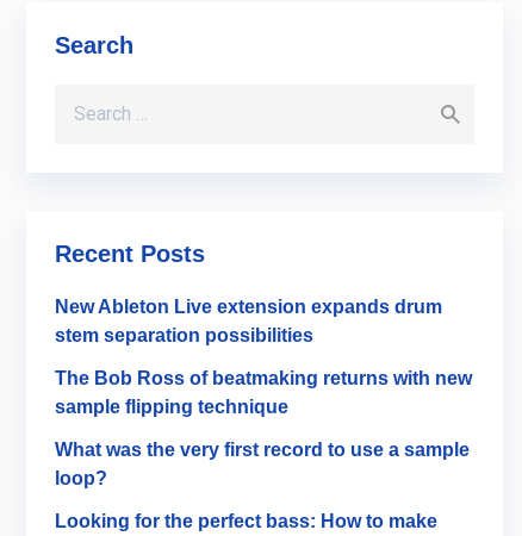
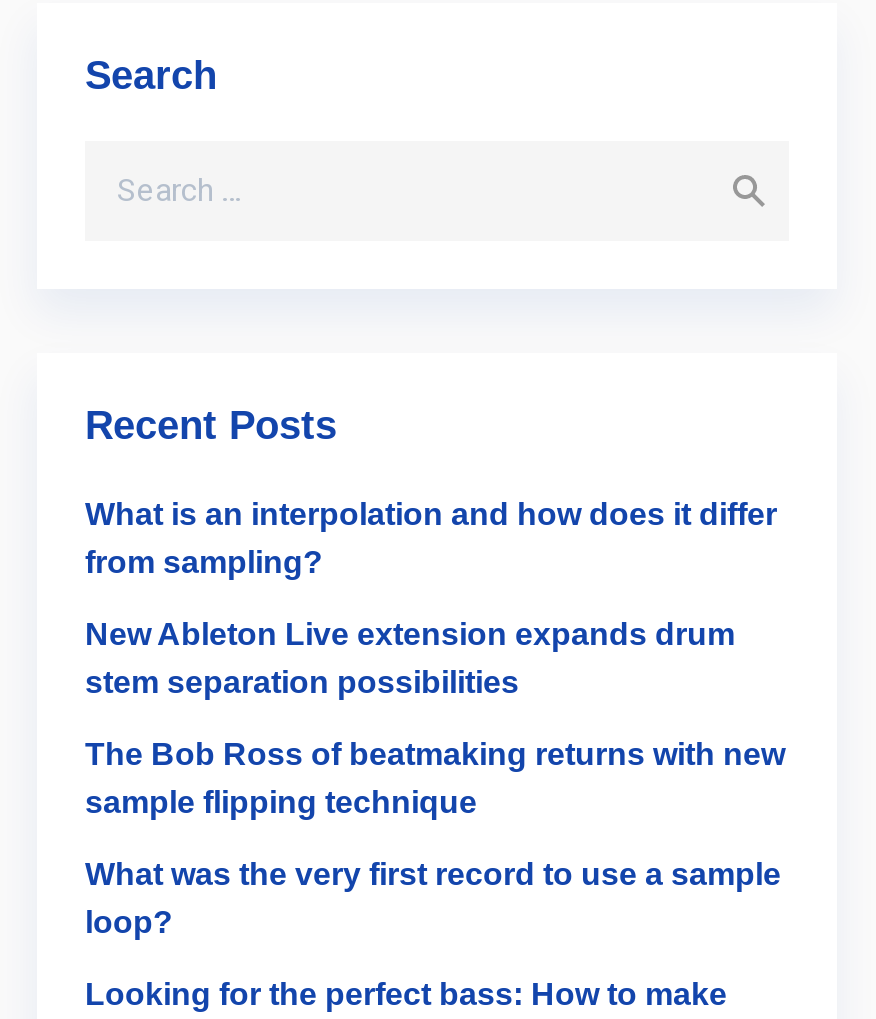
+ What is an interpolation and how does it differ
+ from sampling?
